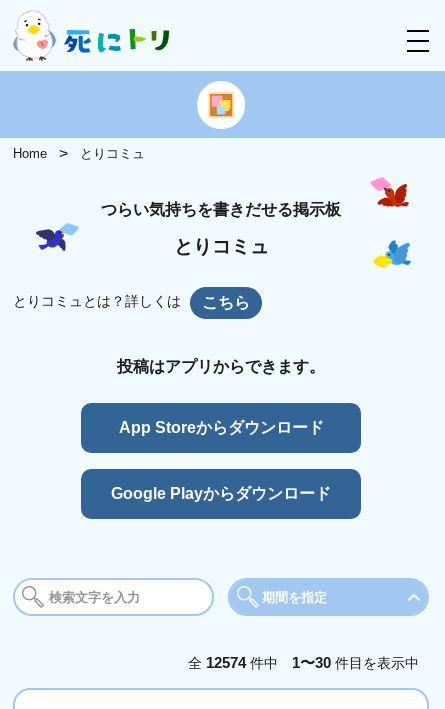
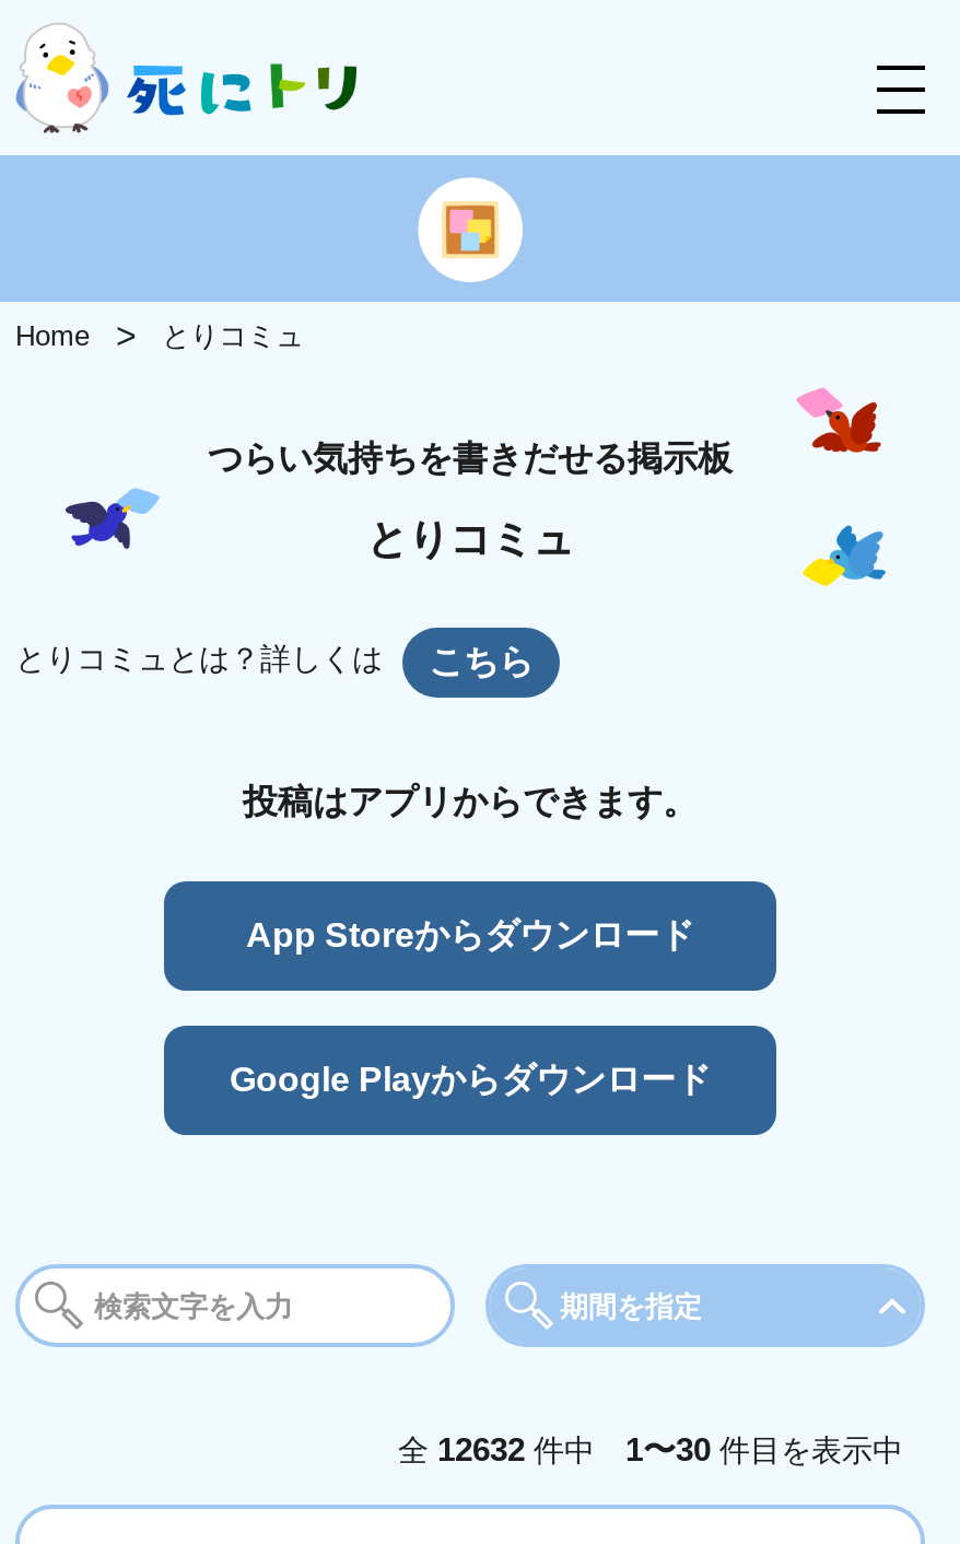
- 全12574件中 1〜30件目を表示中
+ 全12632件中 1〜30件目を表示中
